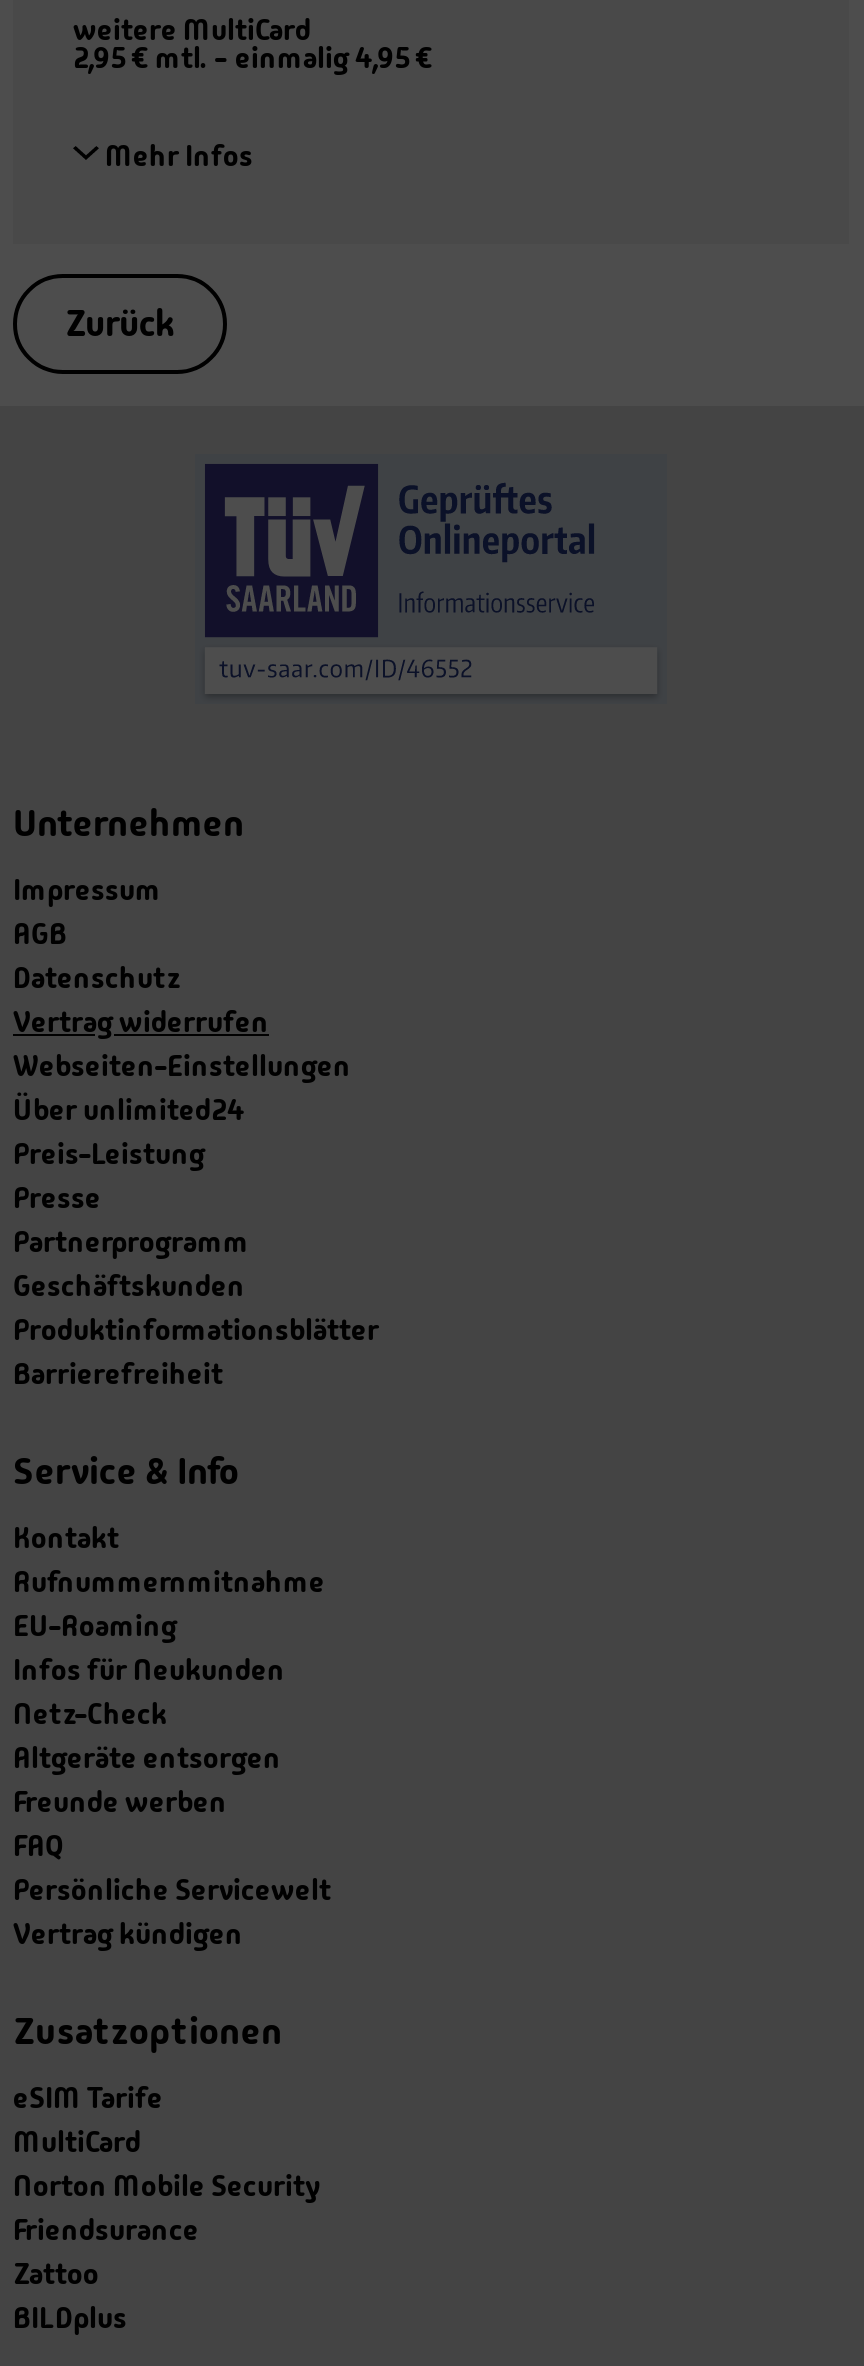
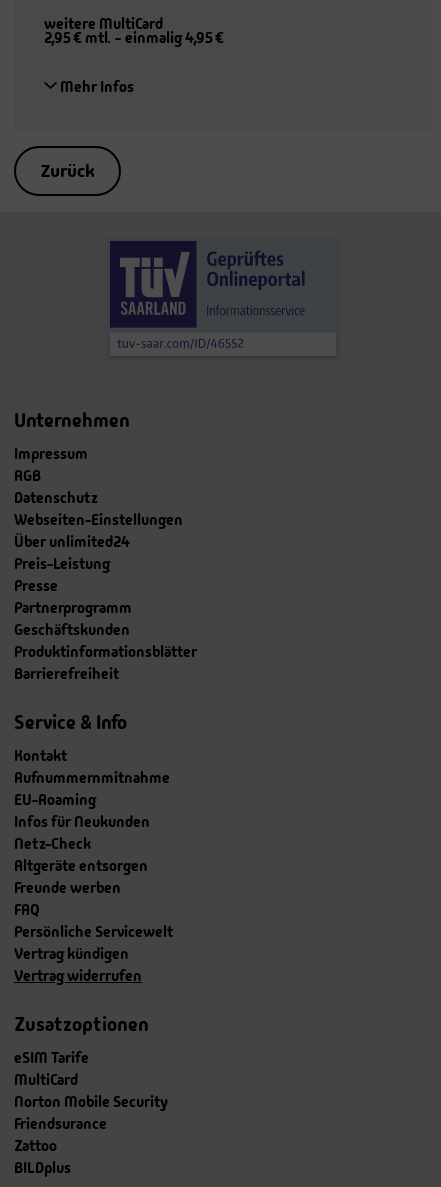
moved down: Vertrag widerrufen

moved up: Webseiten-Einstellungen | Über unlimited24 | Preis-Leistung | ... | Persönliche Servicewelt | Vertrag kündigen
